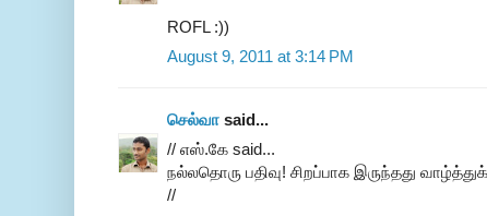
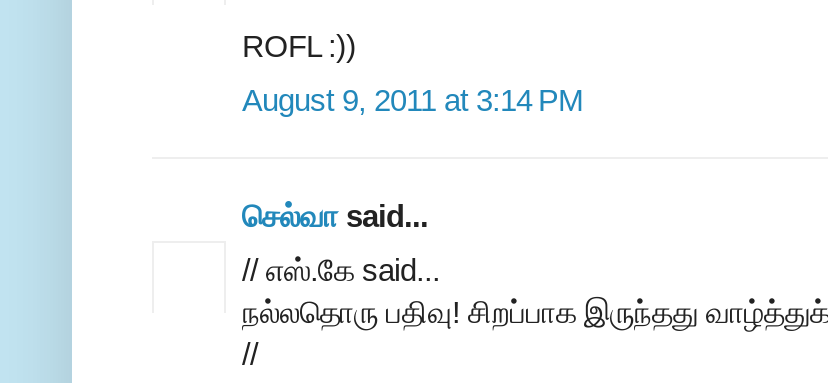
- [image]
